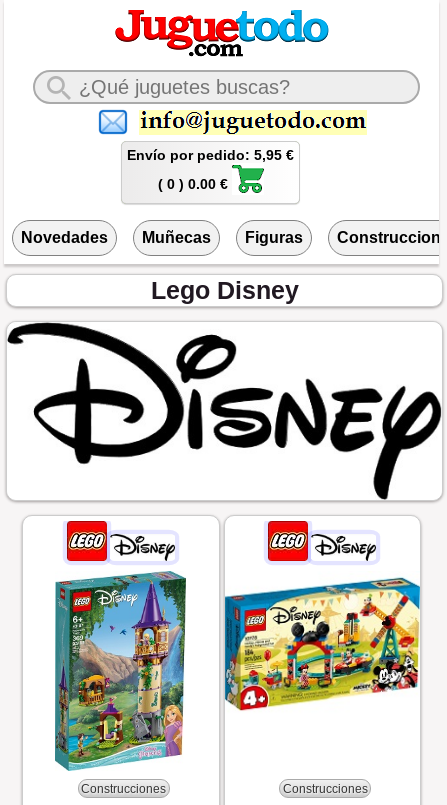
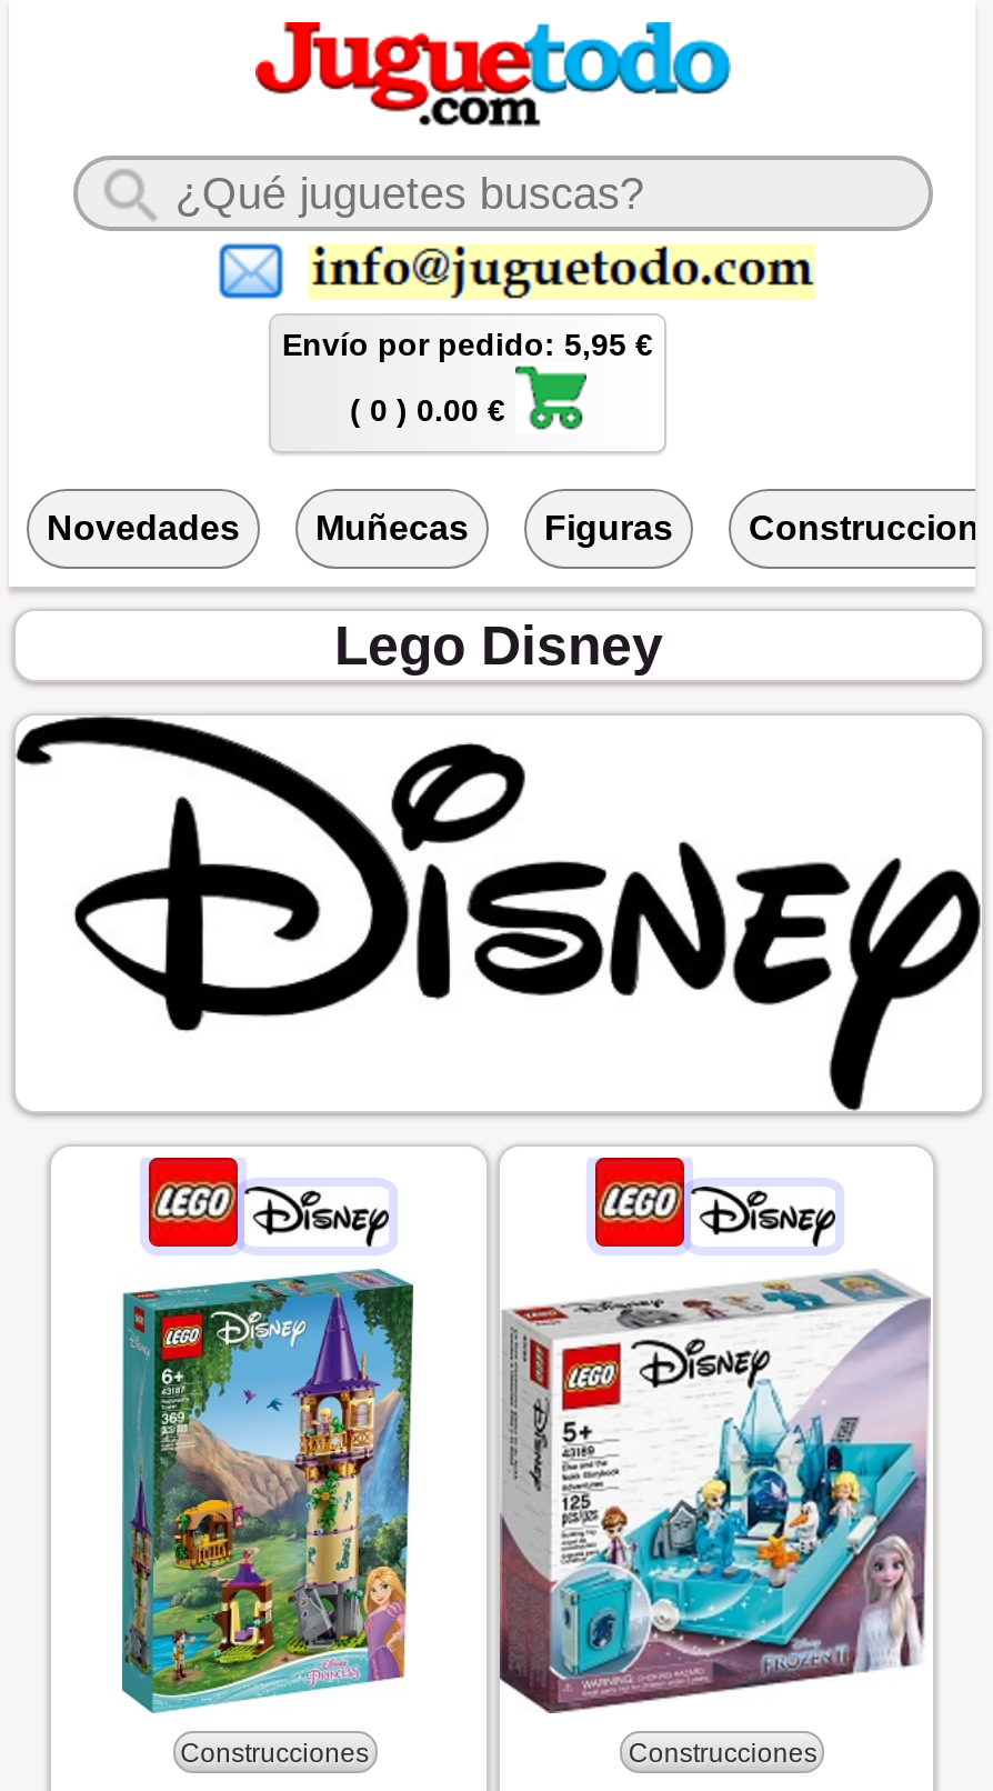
- [image]
+ [image]
